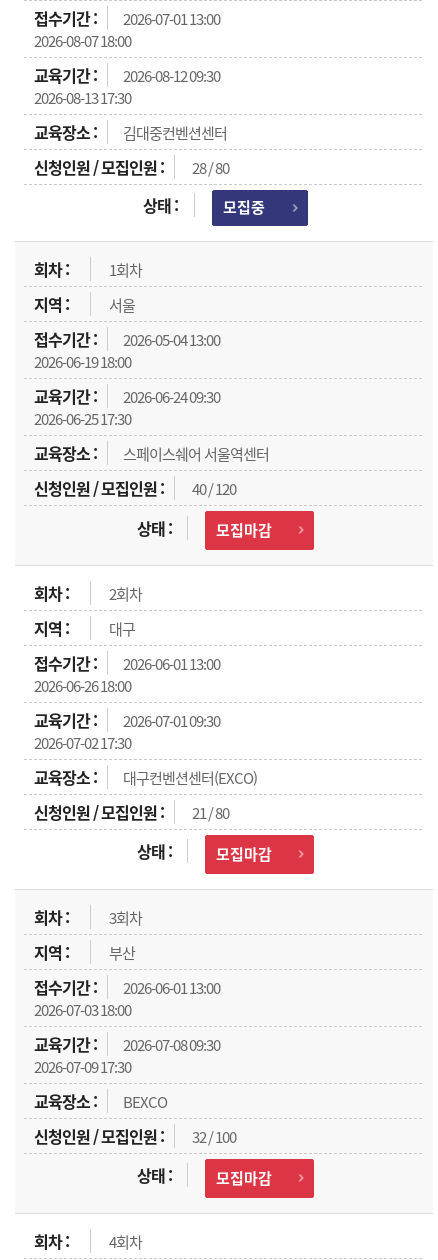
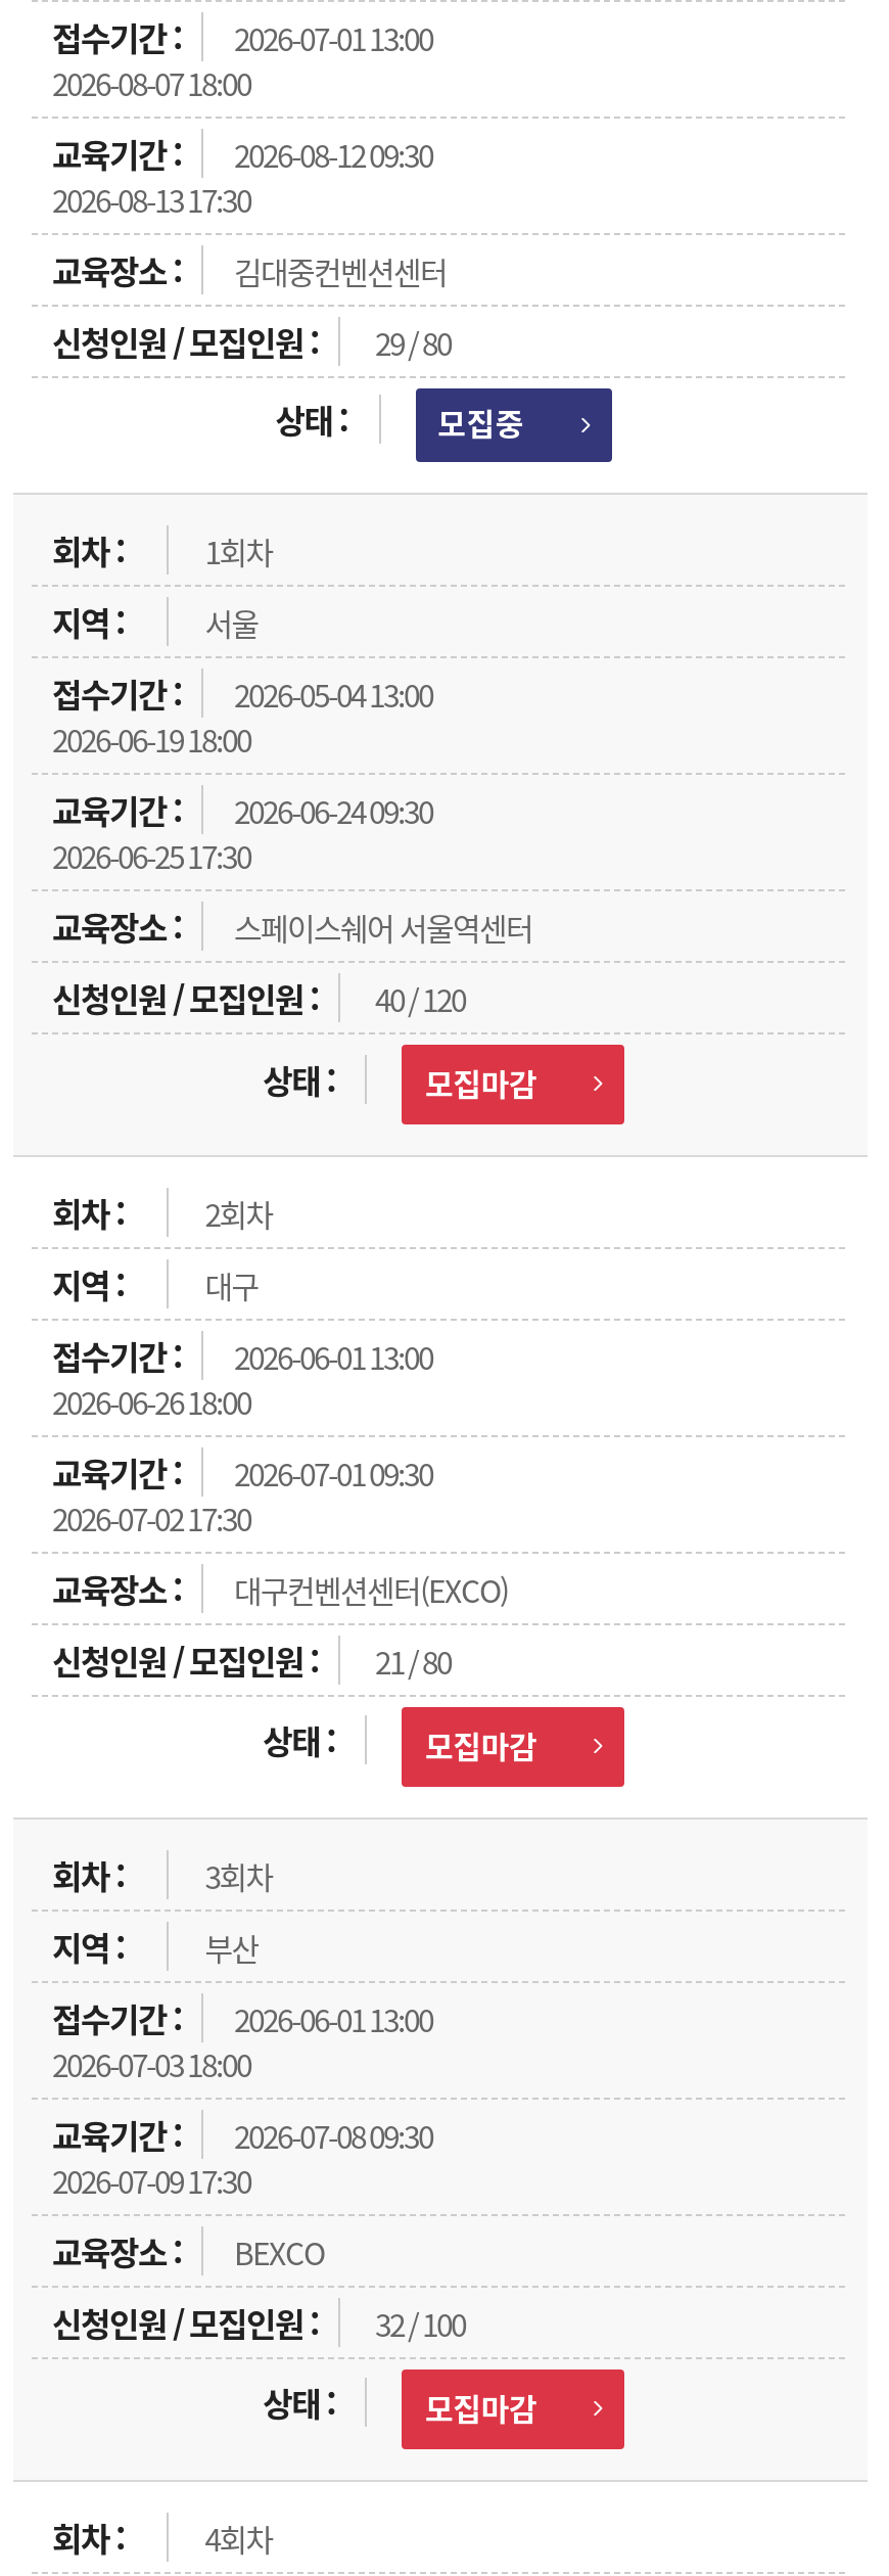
- 28 / 80
+ 29 / 80
